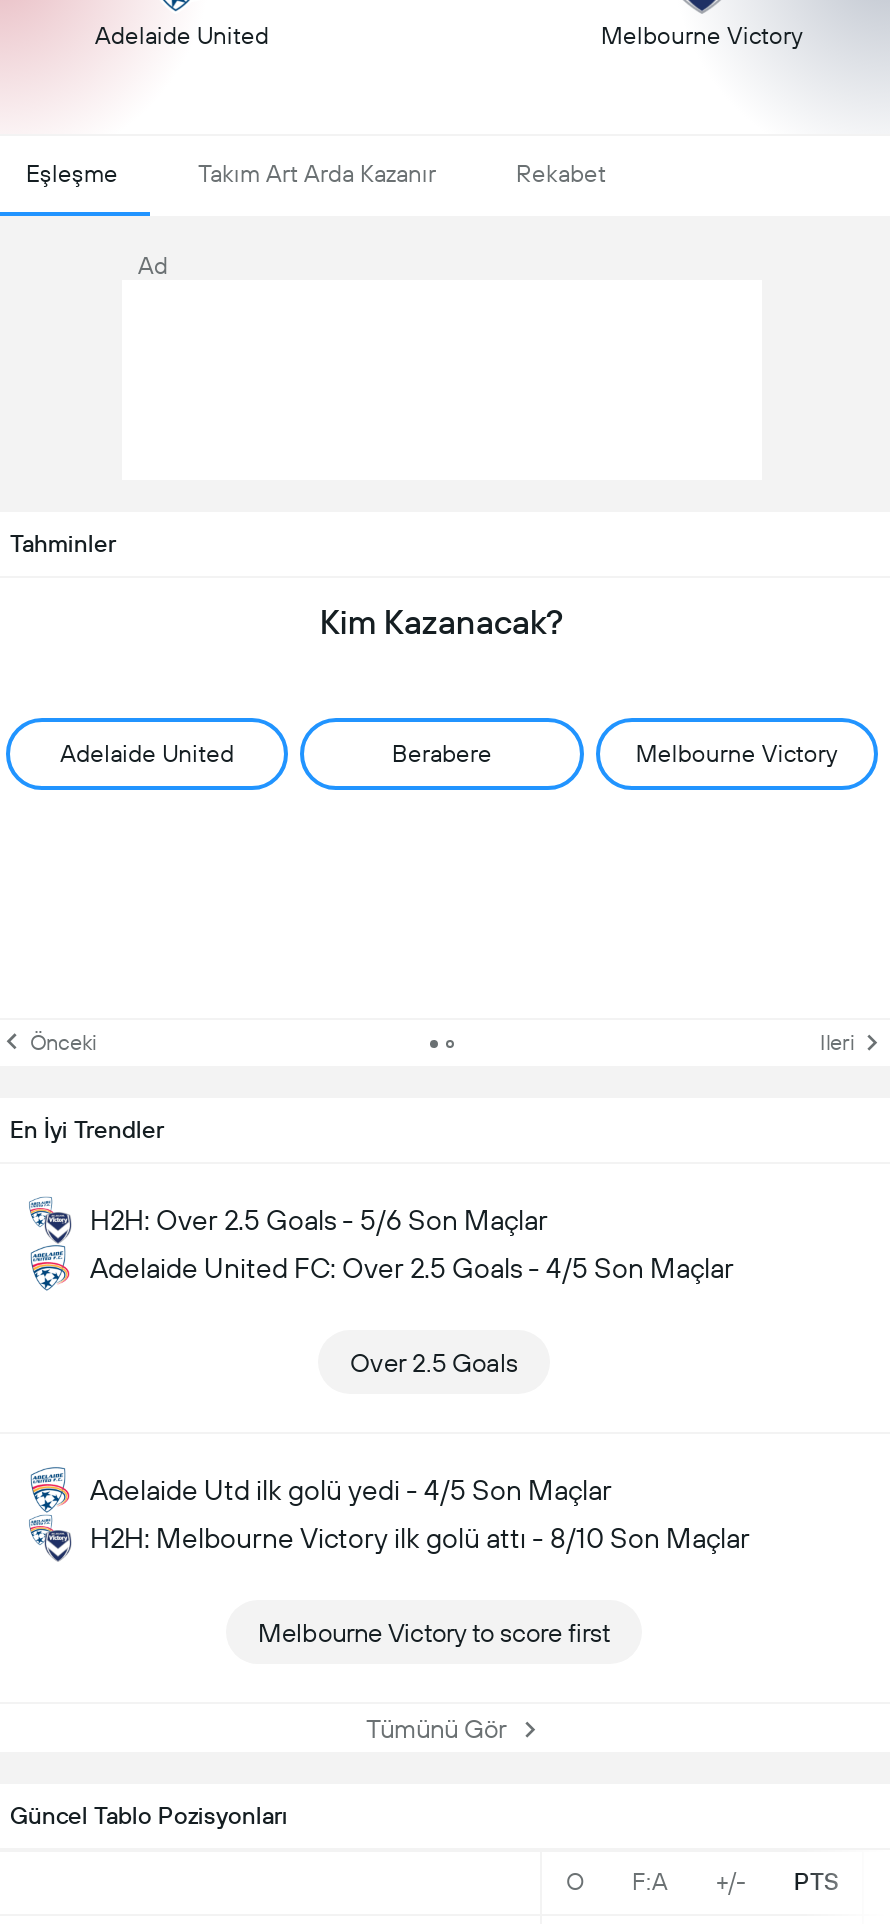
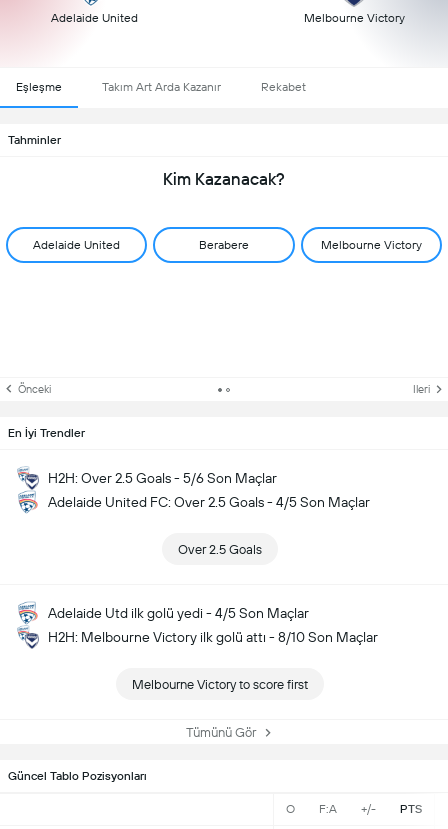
- Ad
